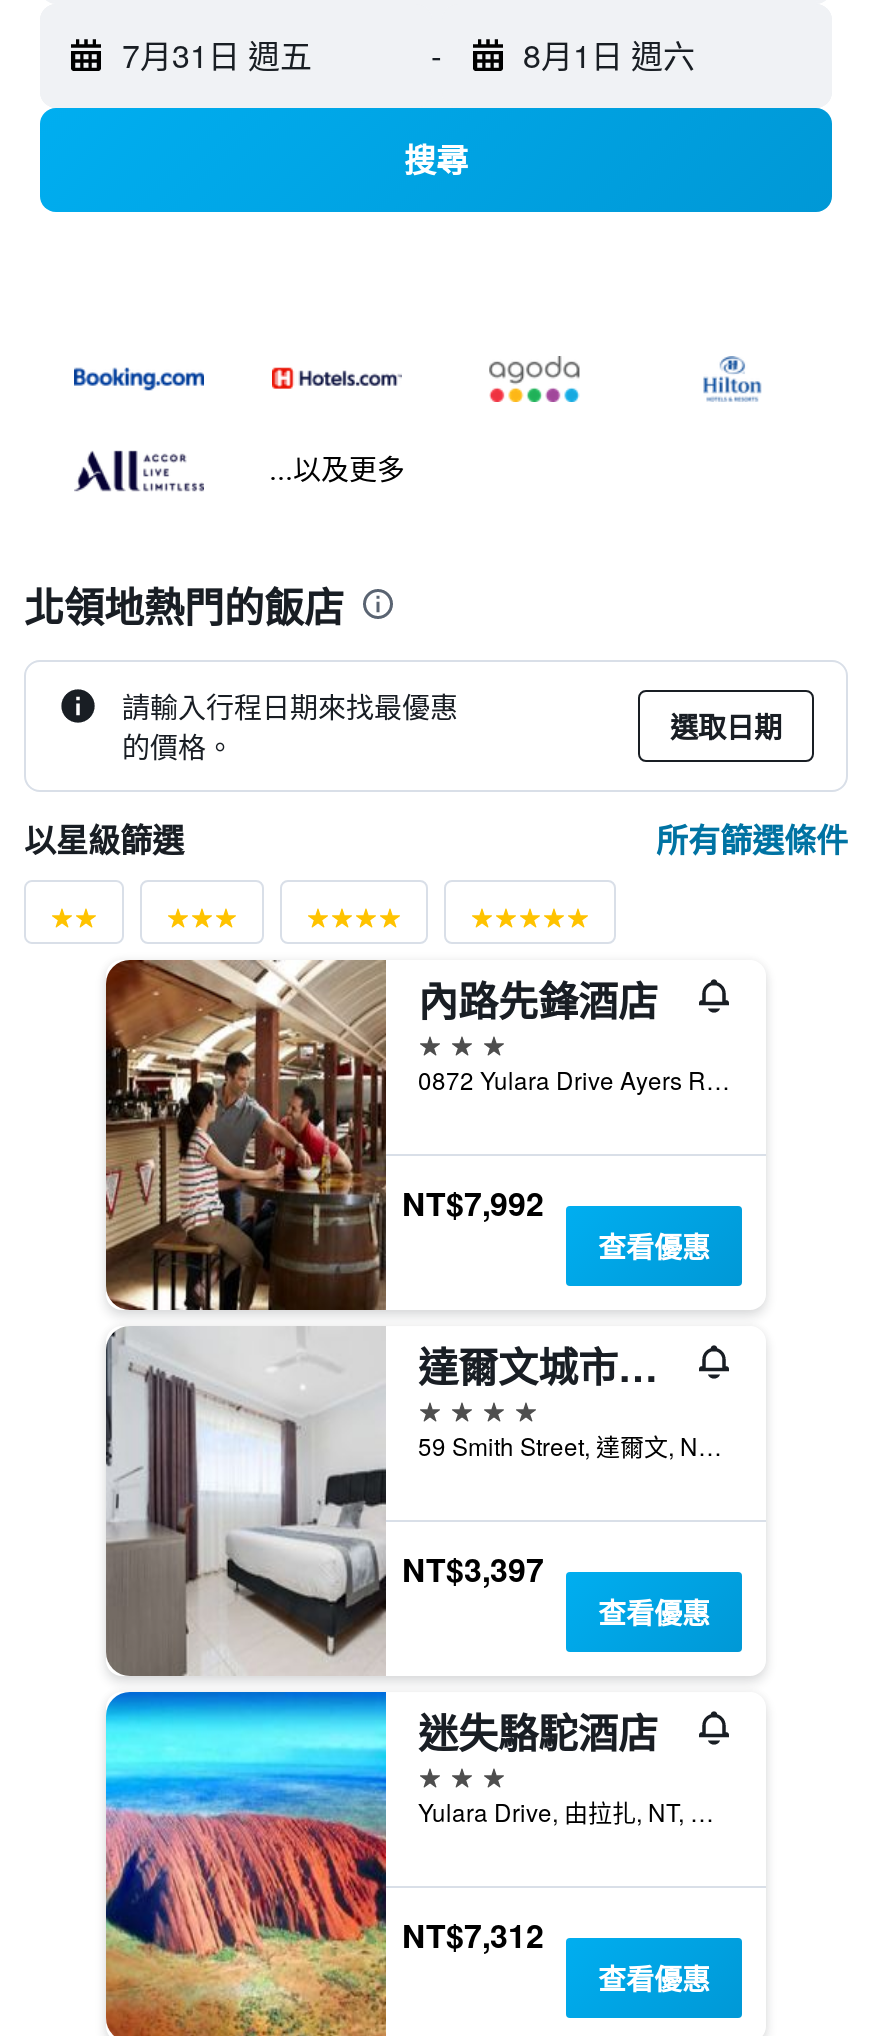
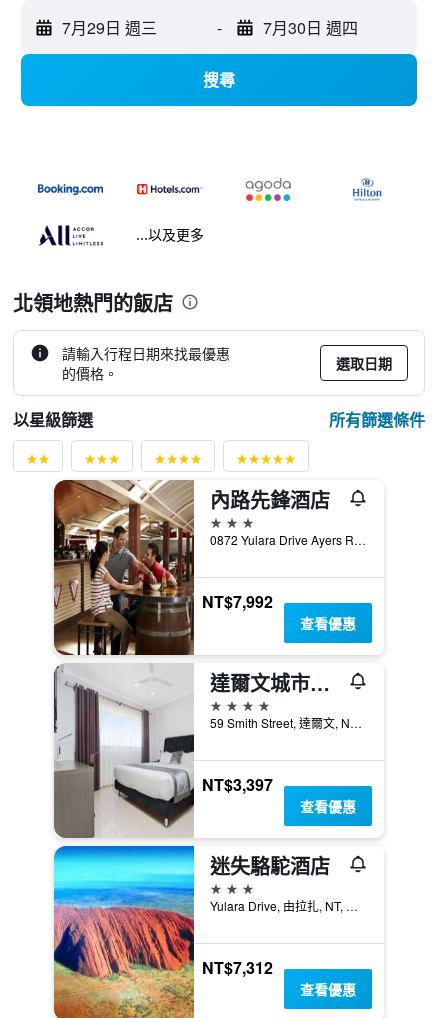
- 7月31日 週五
+ 7月29日 週三

- 8月1日 週六
+ 7月30日 週四
